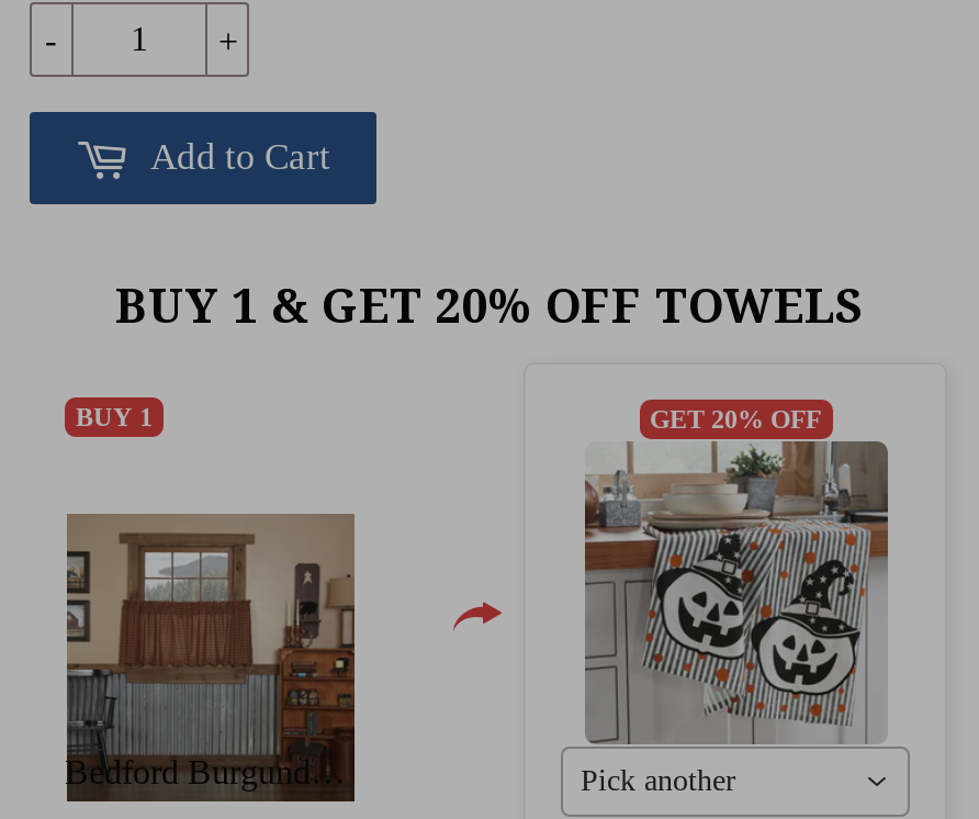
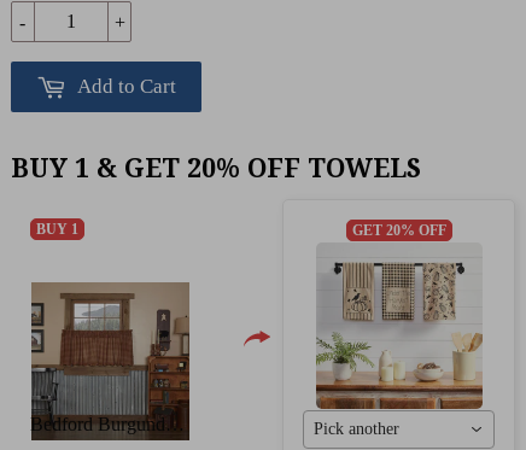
- [image]
+ [image]
